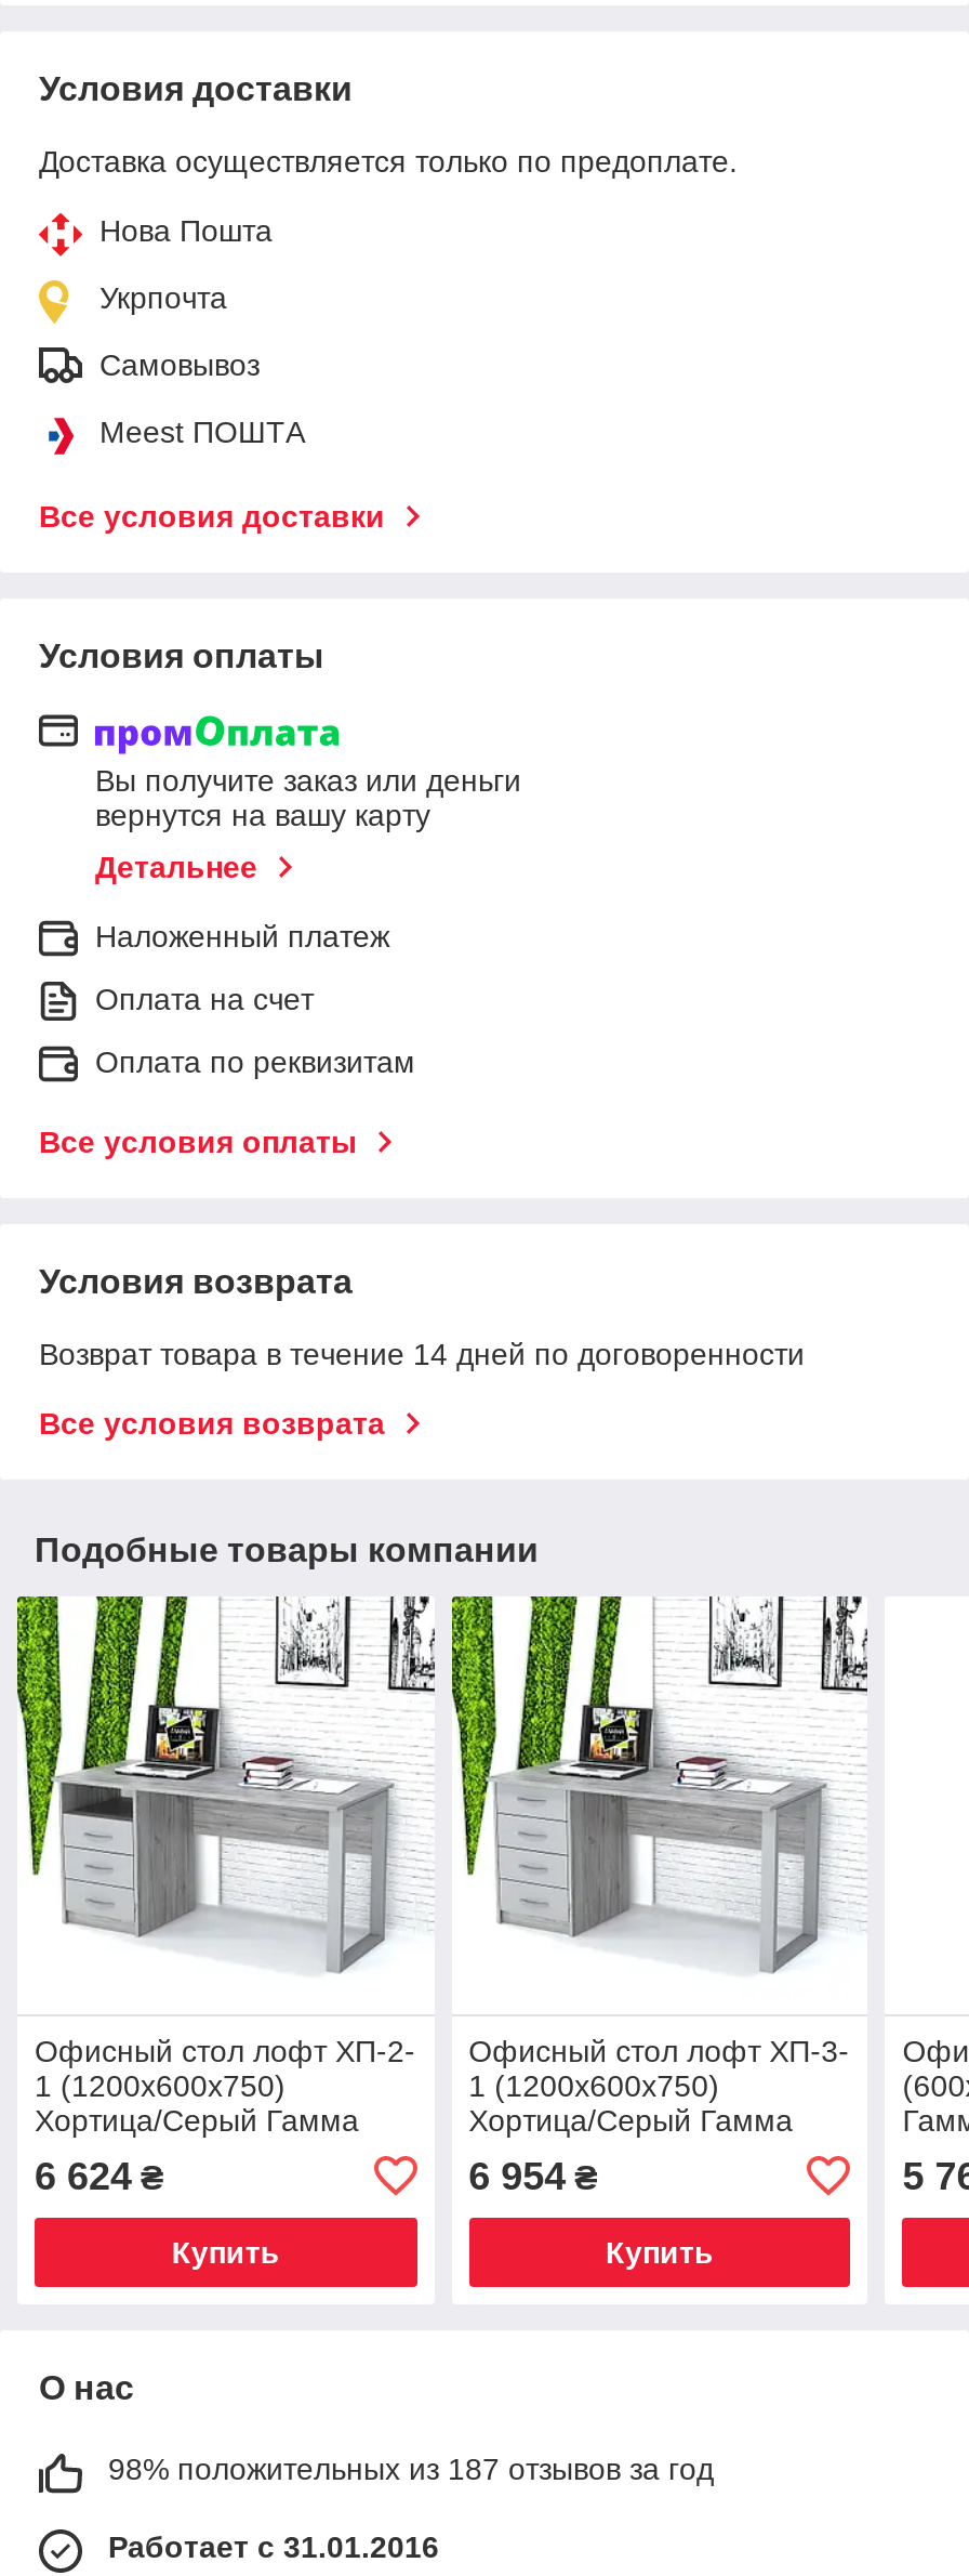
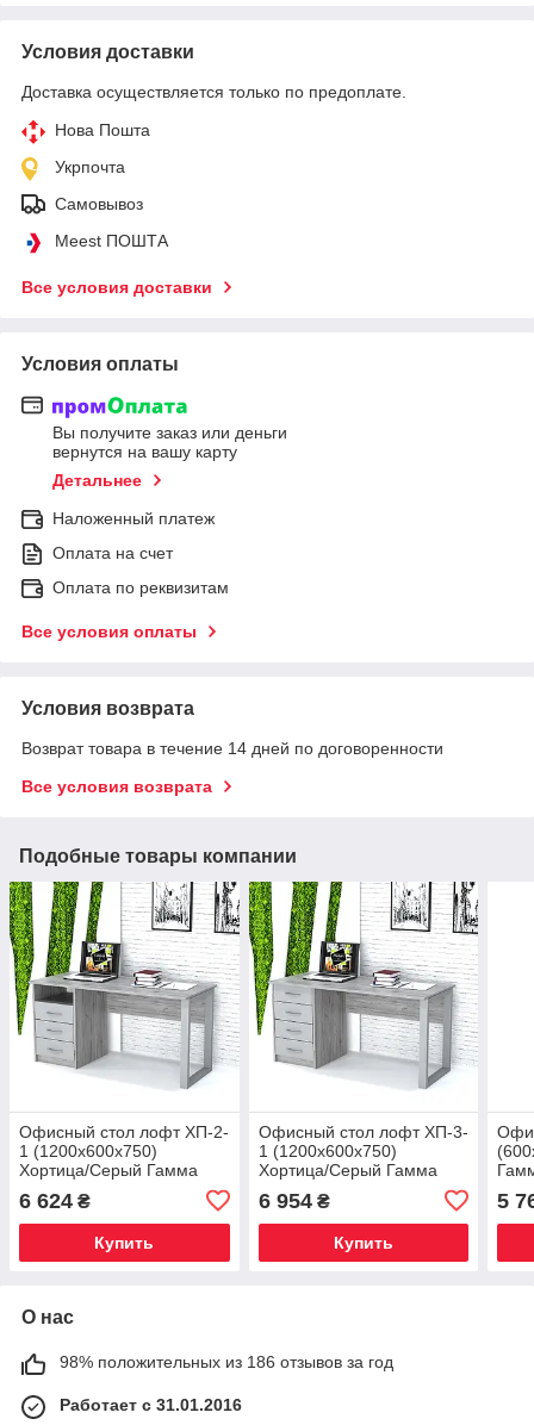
- 98% положительных из 187 отзывов за год
+ 98% положительных из 186 отзывов за год
